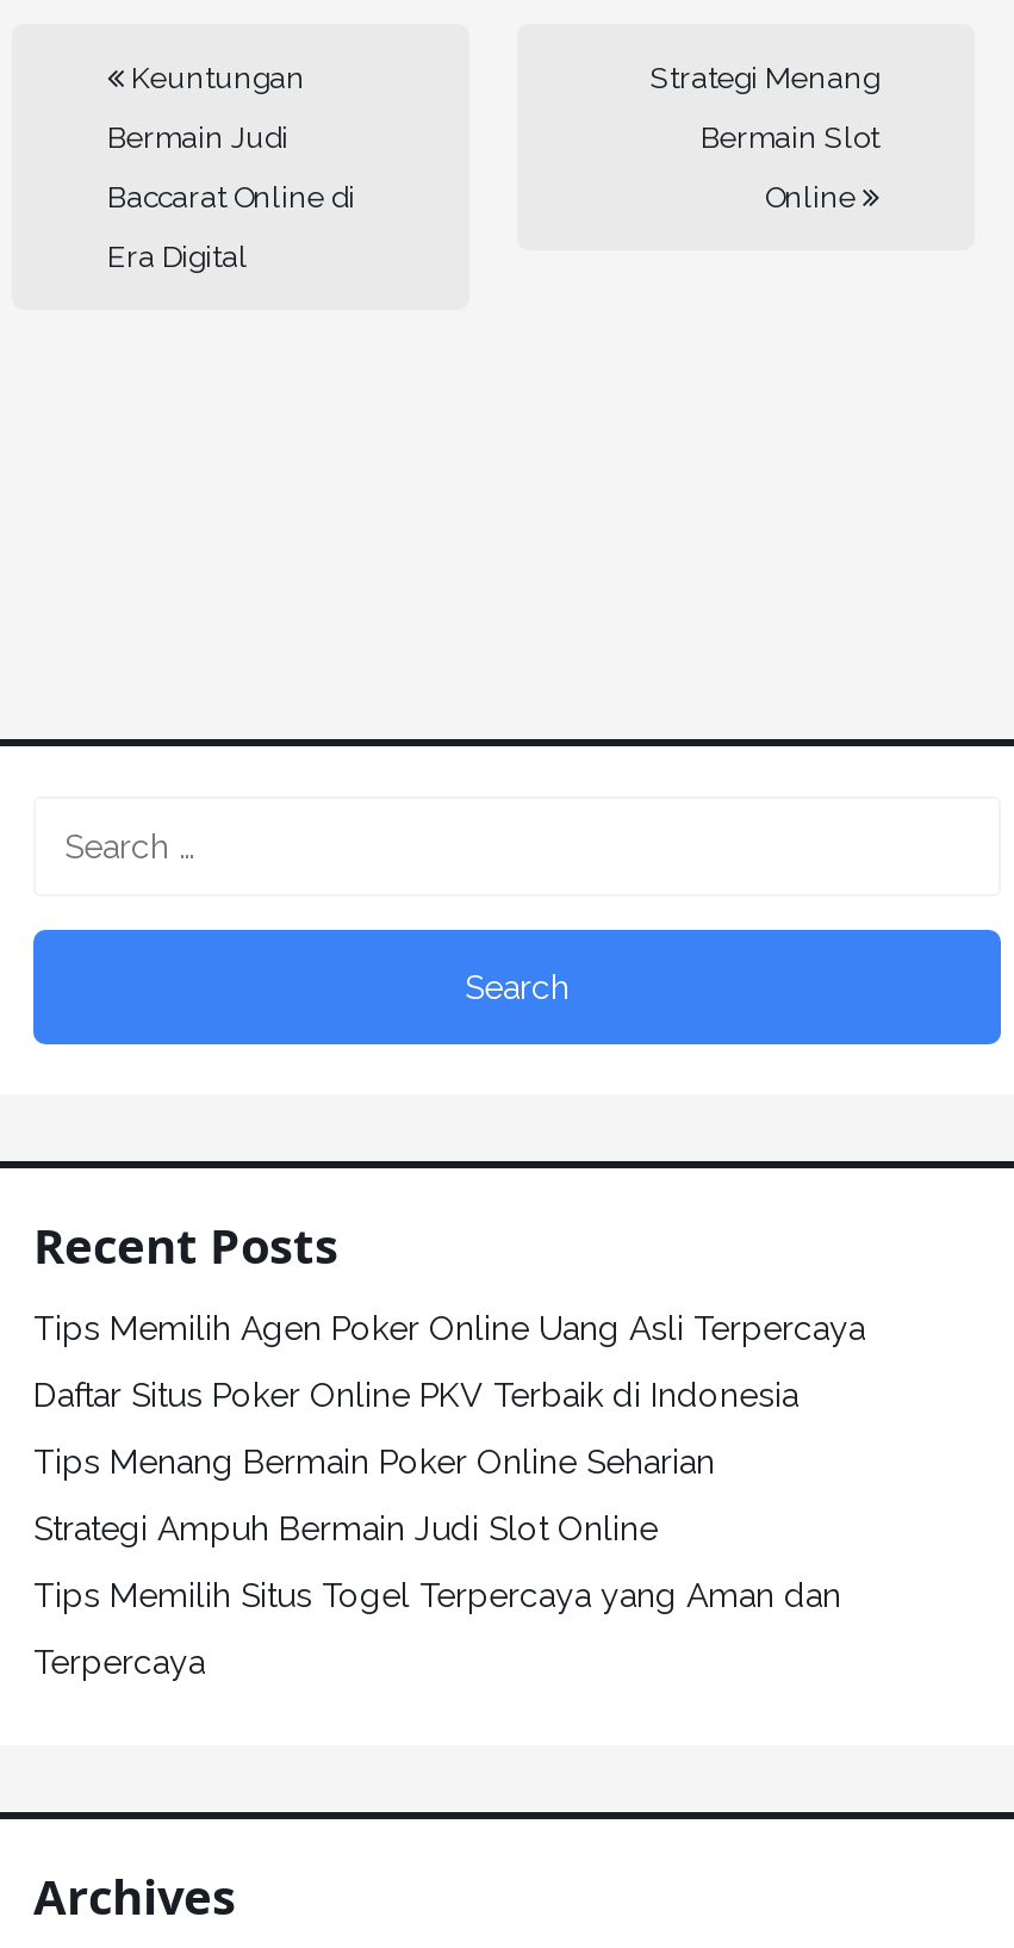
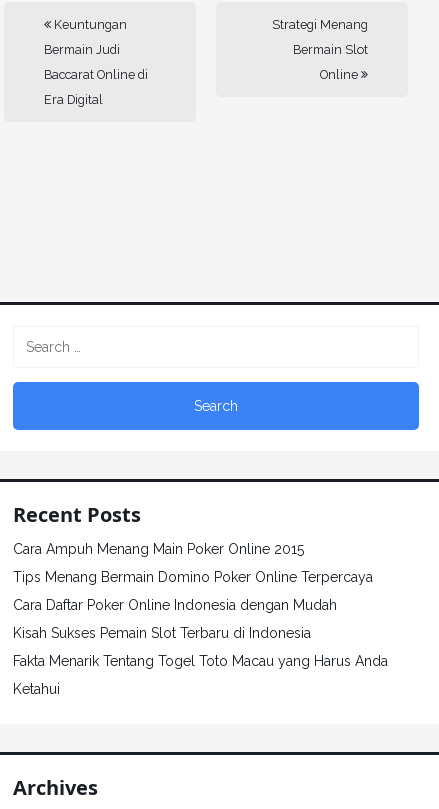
- Tips Memilih Agen Poker Online Uang Asli Terpercaya
+ Cara Ampuh Menang Main Poker Online 2015

- Daftar Situs Poker Online PKV Terbaik di Indonesia
+ Tips Menang Bermain Domino Poker Online Terpercaya

- Tips Menang Bermain Poker Online Seharian
+ Cara Daftar Poker Online Indonesia dengan Mudah

- Strategi Ampuh Bermain Judi Slot Online
+ Kisah Sukses Pemain Slot Terbaru di Indonesia

- Tips Memilih Situs Togel Terpercaya yang Aman dan
+ Fakta Menarik Tentang Togel Toto Macau yang Harus Anda

- Terpercaya
+ Ketahui
